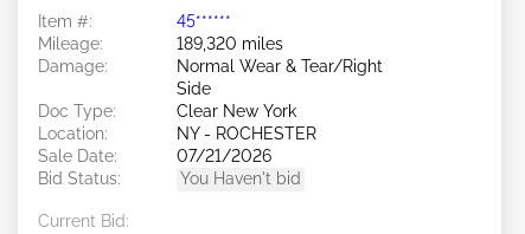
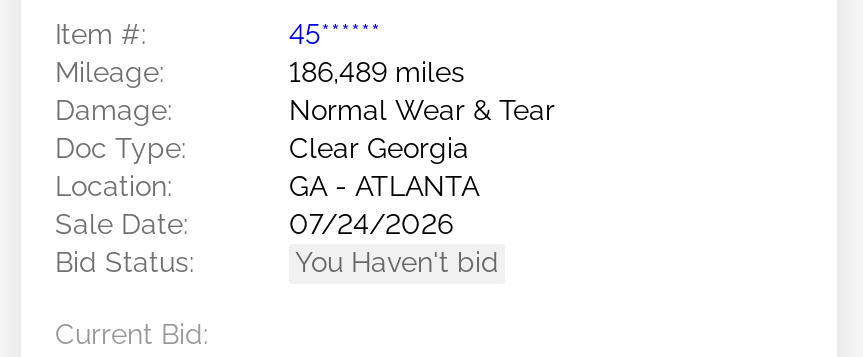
- 189,320 miles
+ 186,489 miles

- Normal Wear & Tear/Right
- Side
+ Normal Wear & Tear

- Clear New York
+ Clear Georgia

- NY - ROCHESTER
+ GA - ATLANTA

- 07/21/2026
+ 07/24/2026
